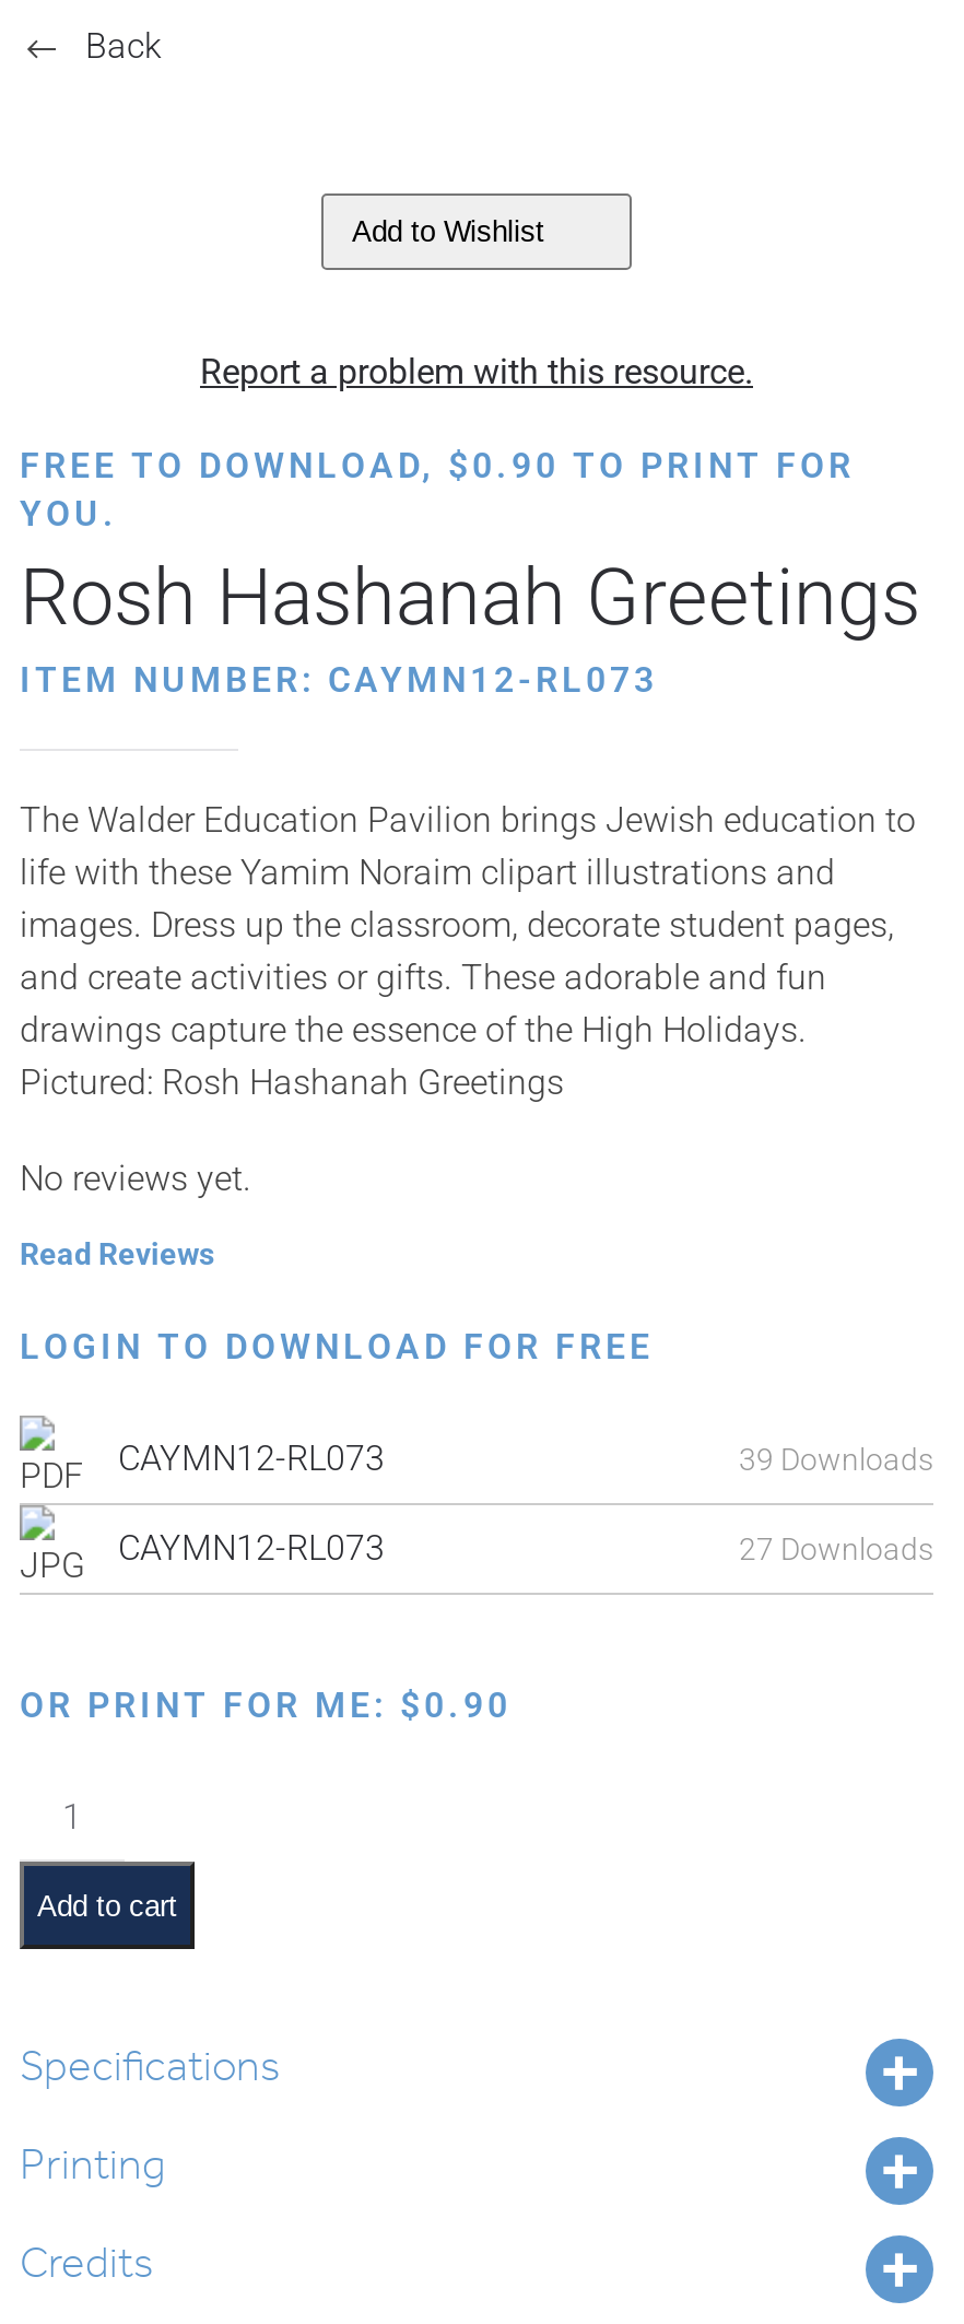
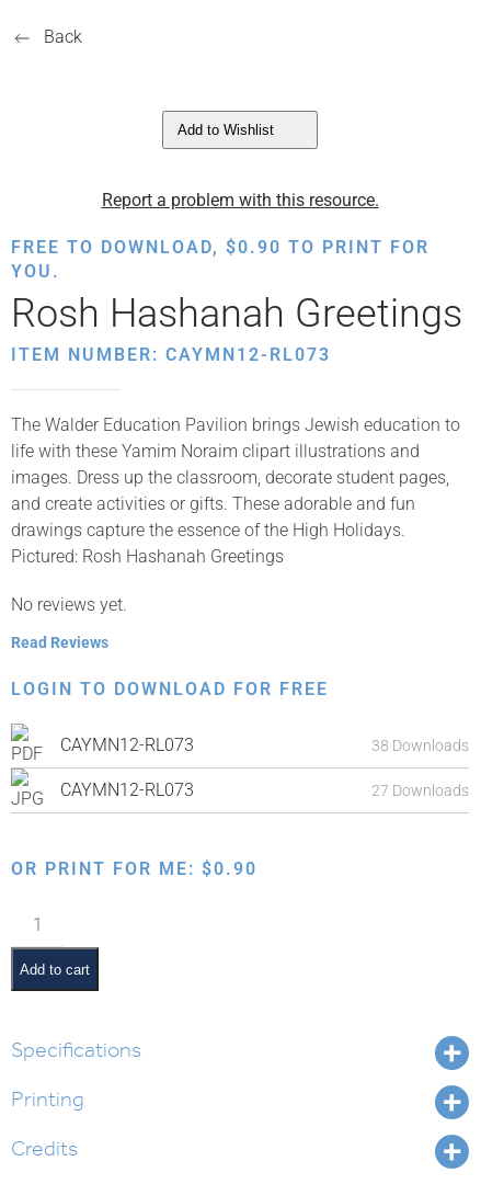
- 39 Downloads
+ 38 Downloads
